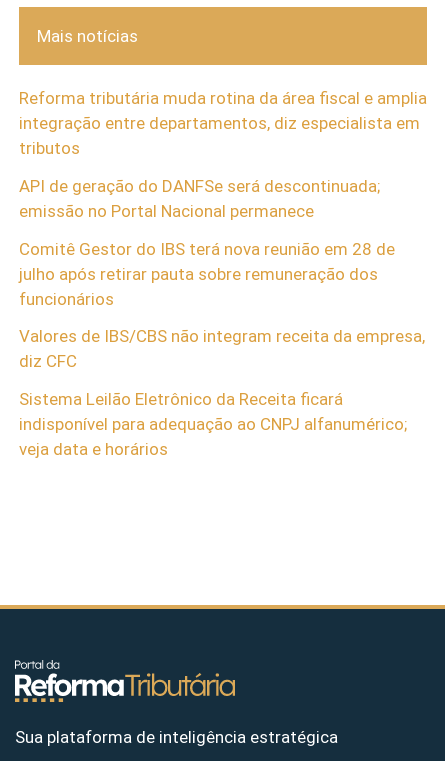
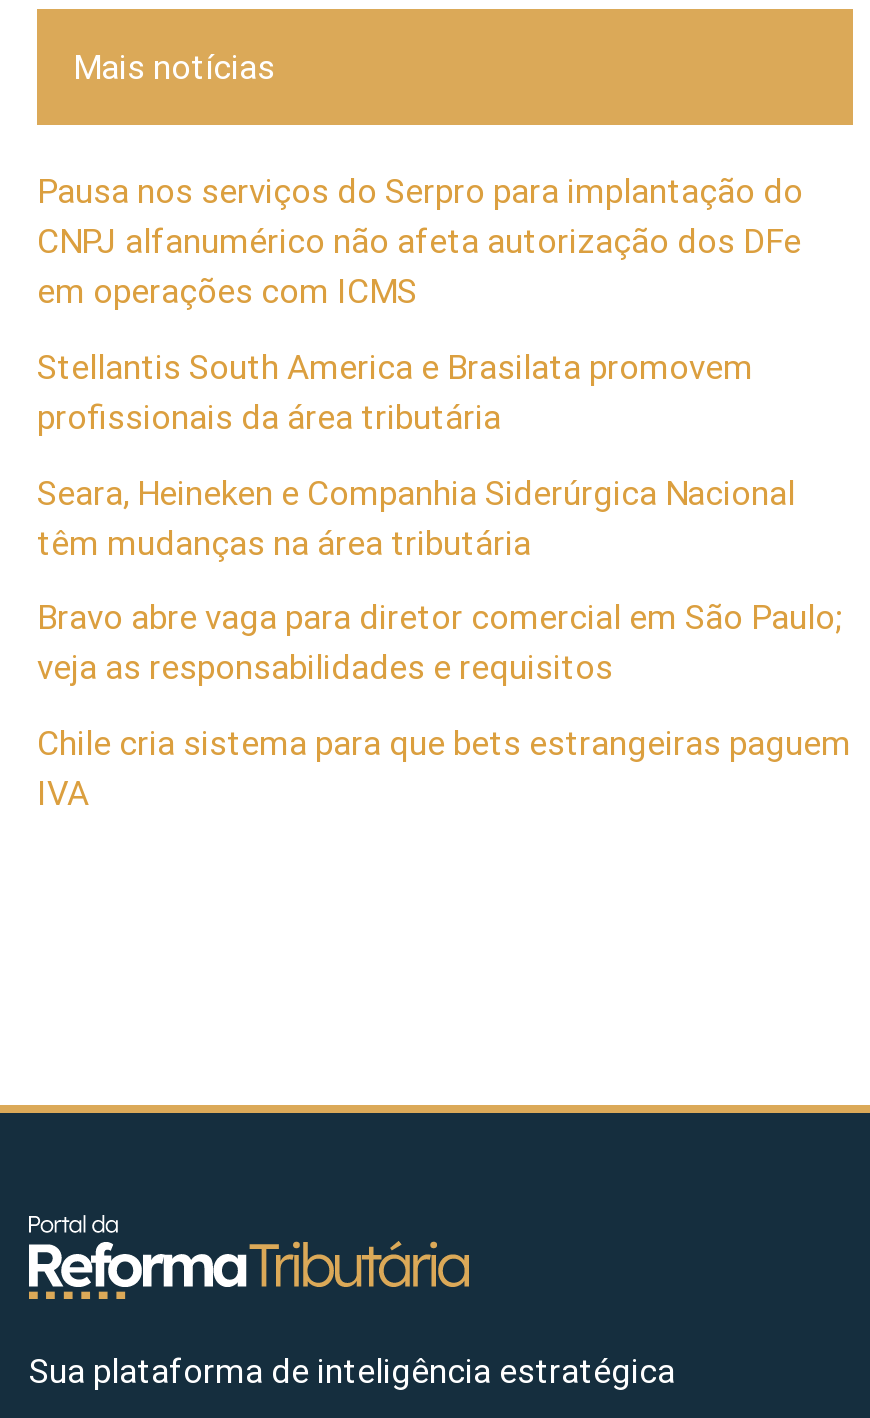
- Reforma tributária muda rotina da área fiscal e amplia
- integração entre departamentos, diz especialista em
- tributos
+ Pausa nos serviços do Serpro para implantação do
+ CNPJ alfanumérico não afeta autorização dos DFe
+ em operações com ICMS

- API de geração do DANFSe será descontinuada;
- emissão no Portal Nacional permanece
+ Stellantis South America e Brasilata promovem
+ profissionais da área tributária

- Comitê Gestor do IBS terá nova reunião em 28 de
- julho após retirar pauta sobre remuneração dos
- funcionários
+ Seara, Heineken e Companhia Siderúrgica Nacional
+ têm mudanças na área tributária

- Valores de IBS/CBS não integram receita da empresa,
- diz CFC
+ Bravo abre vaga para diretor comercial em São Paulo;
+ veja as responsabilidades e requisitos

- Sistema Leilão Eletrônico da Receita ficará
- indisponível para adequação ao CNPJ alfanumérico;
- veja data e horários
+ Chile cria sistema para que bets estrangeiras paguem
+ IVA
